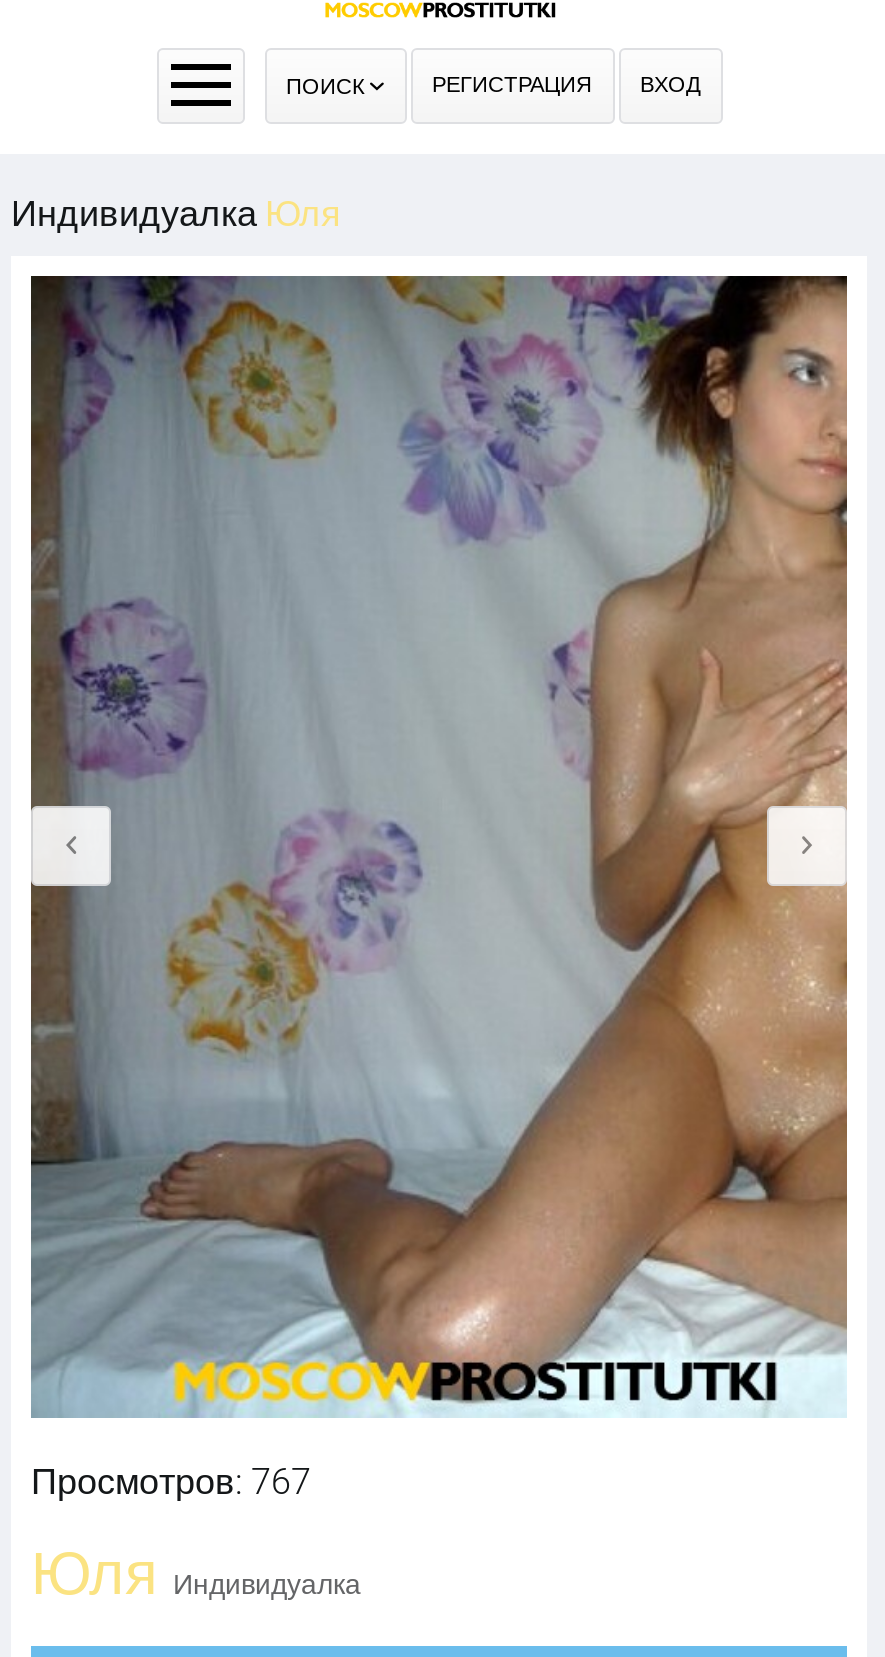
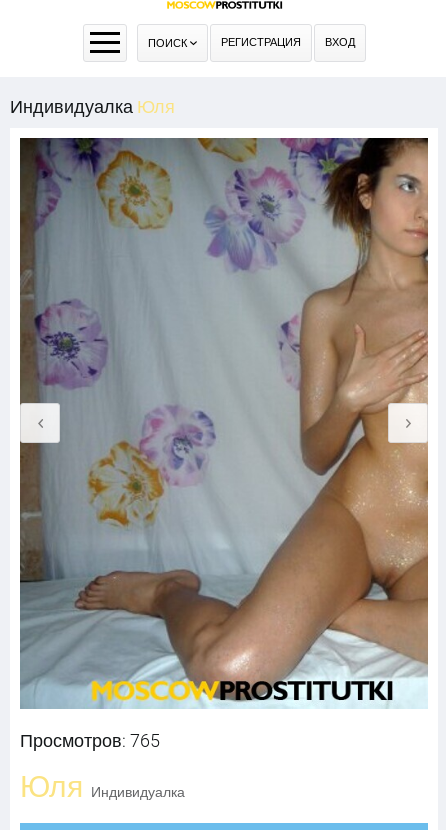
- Просмотров: 767
+ Просмотров: 765
